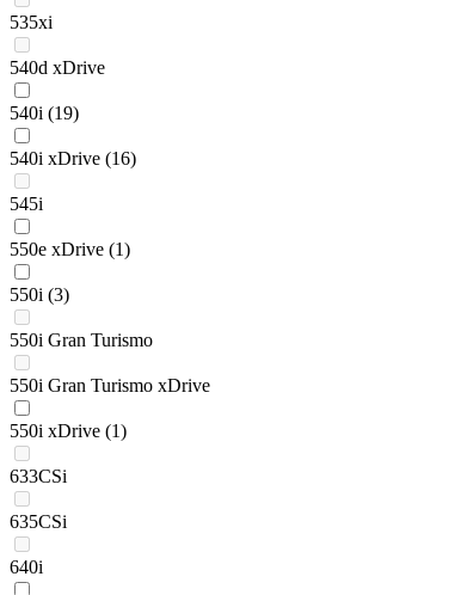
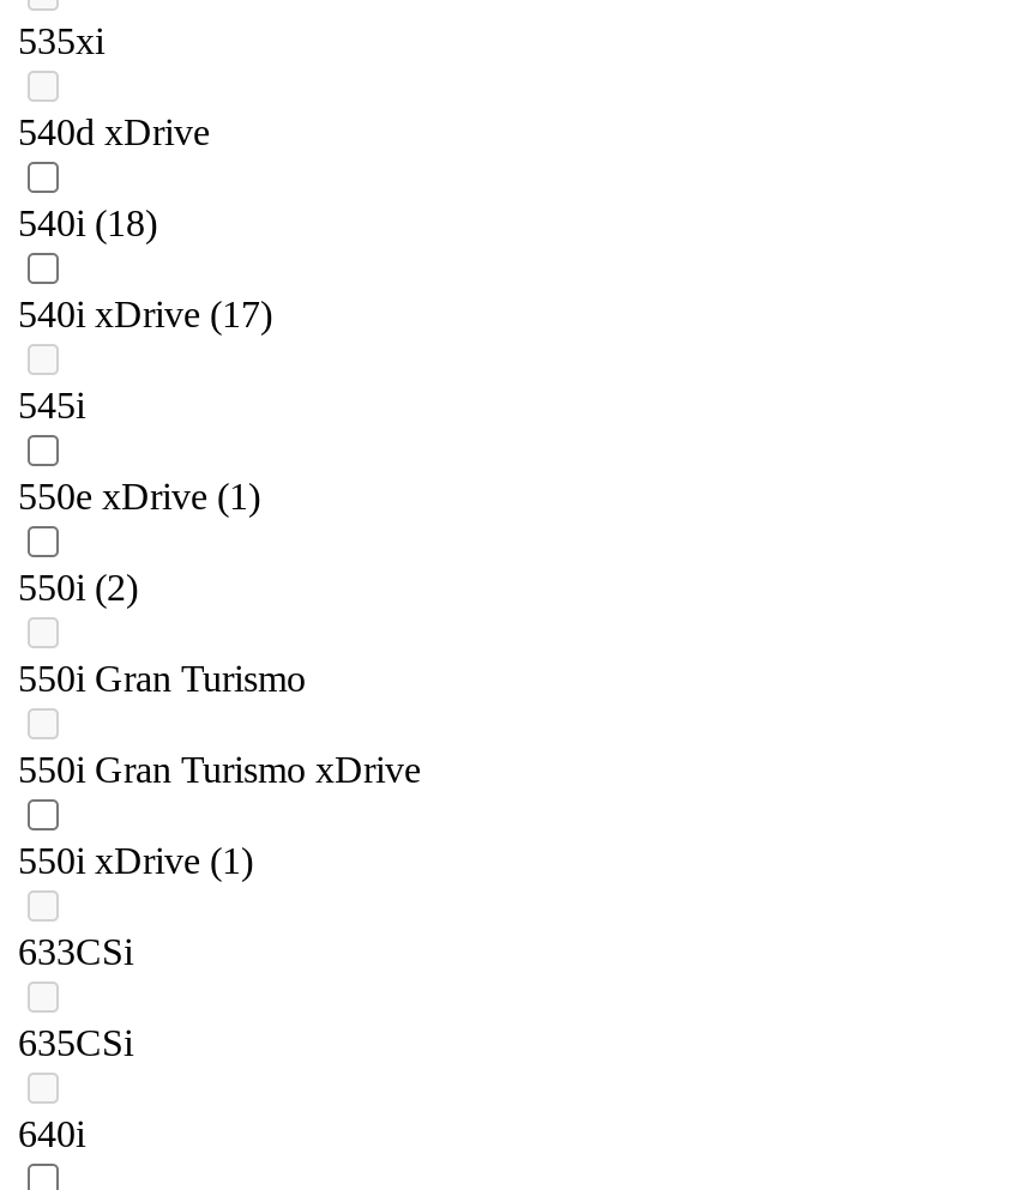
- 540i (19)
+ 540i (18)

- 540i xDrive (16)
+ 540i xDrive (17)

- 550i (3)
+ 550i (2)
